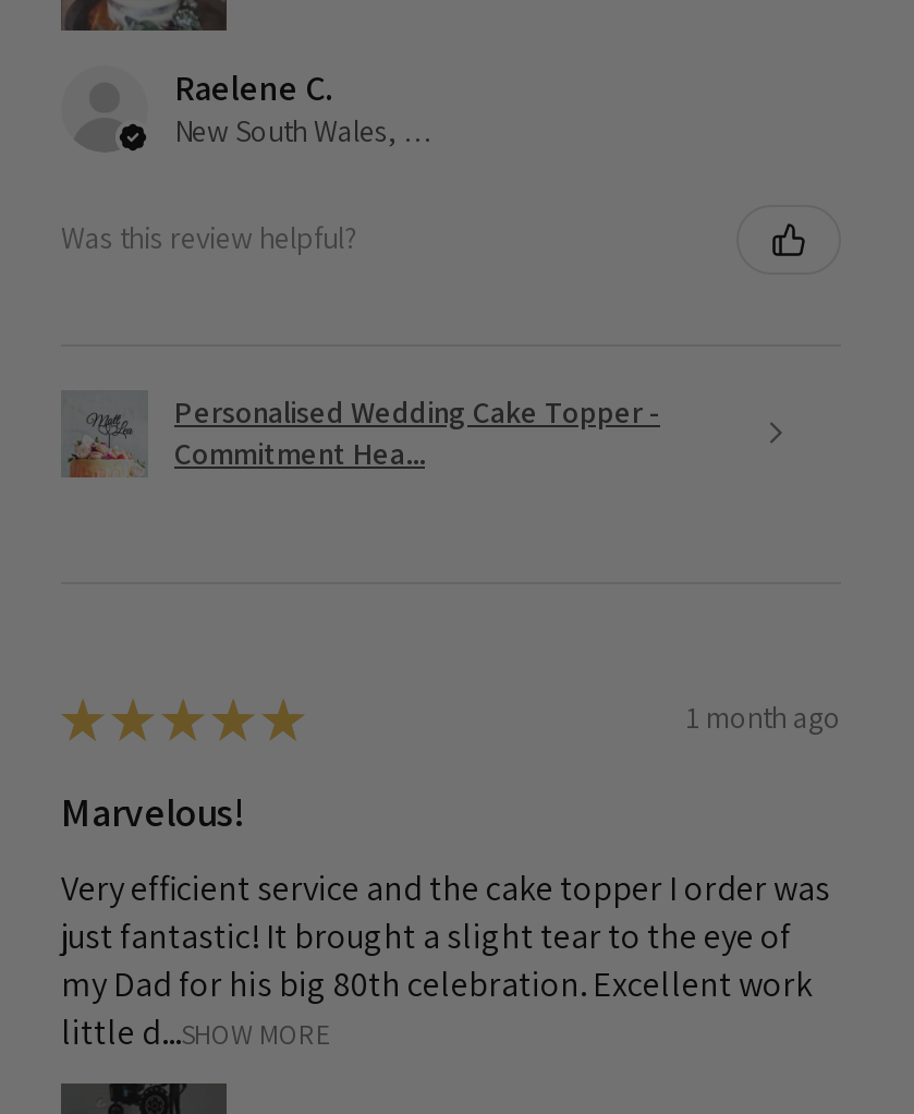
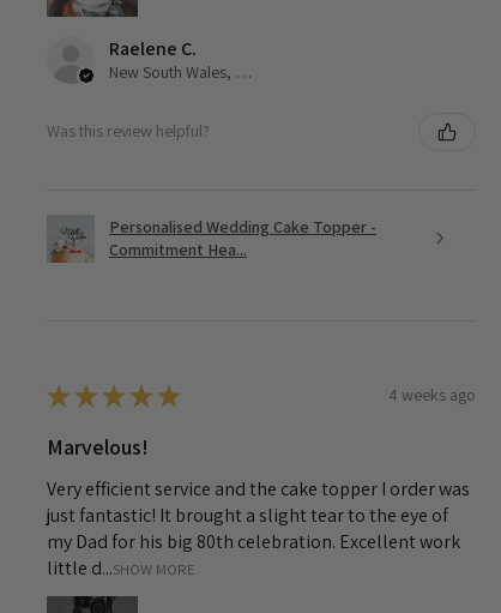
- 1 month ago
+ 4 weeks ago
